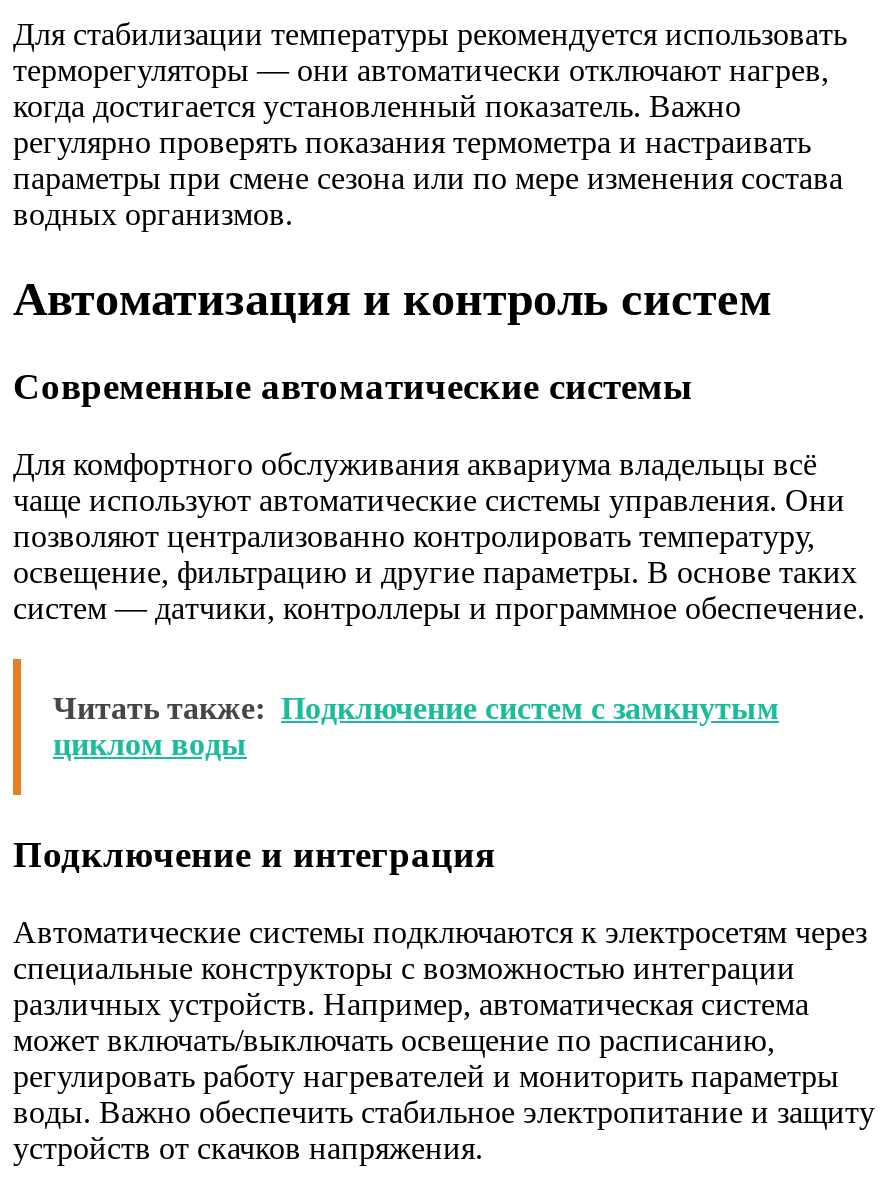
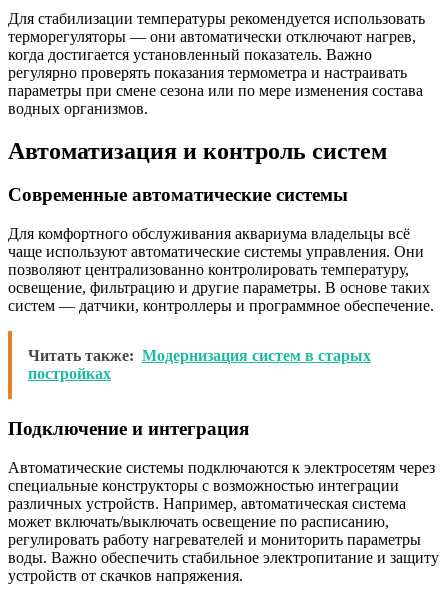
- Читать также: Подключение систем с замкнутым
- циклом воды
+ Читать также: Модернизация систем в старых
+ постройках
